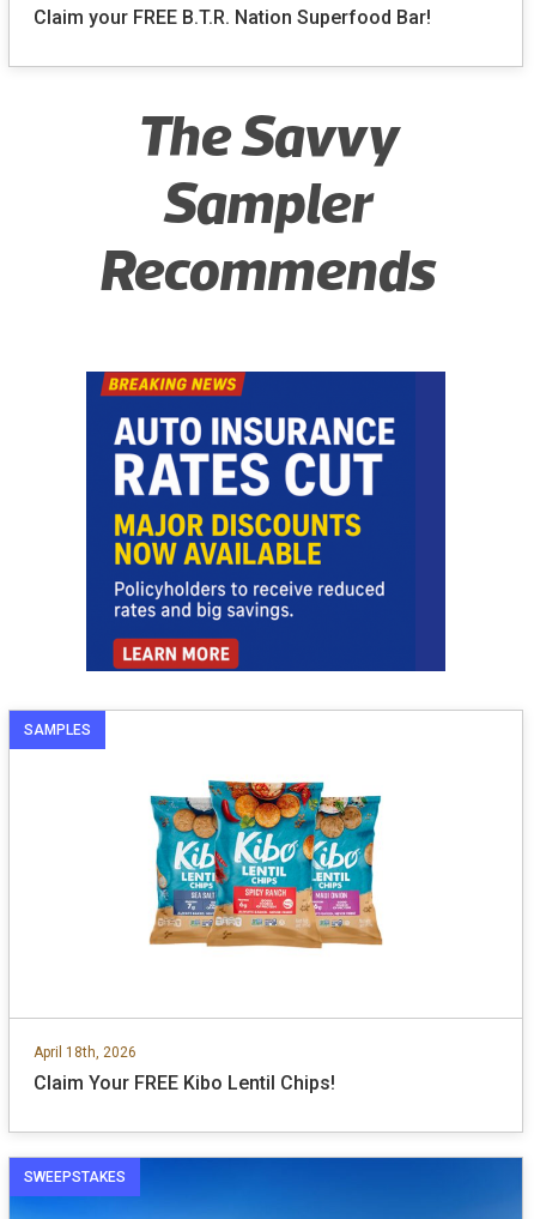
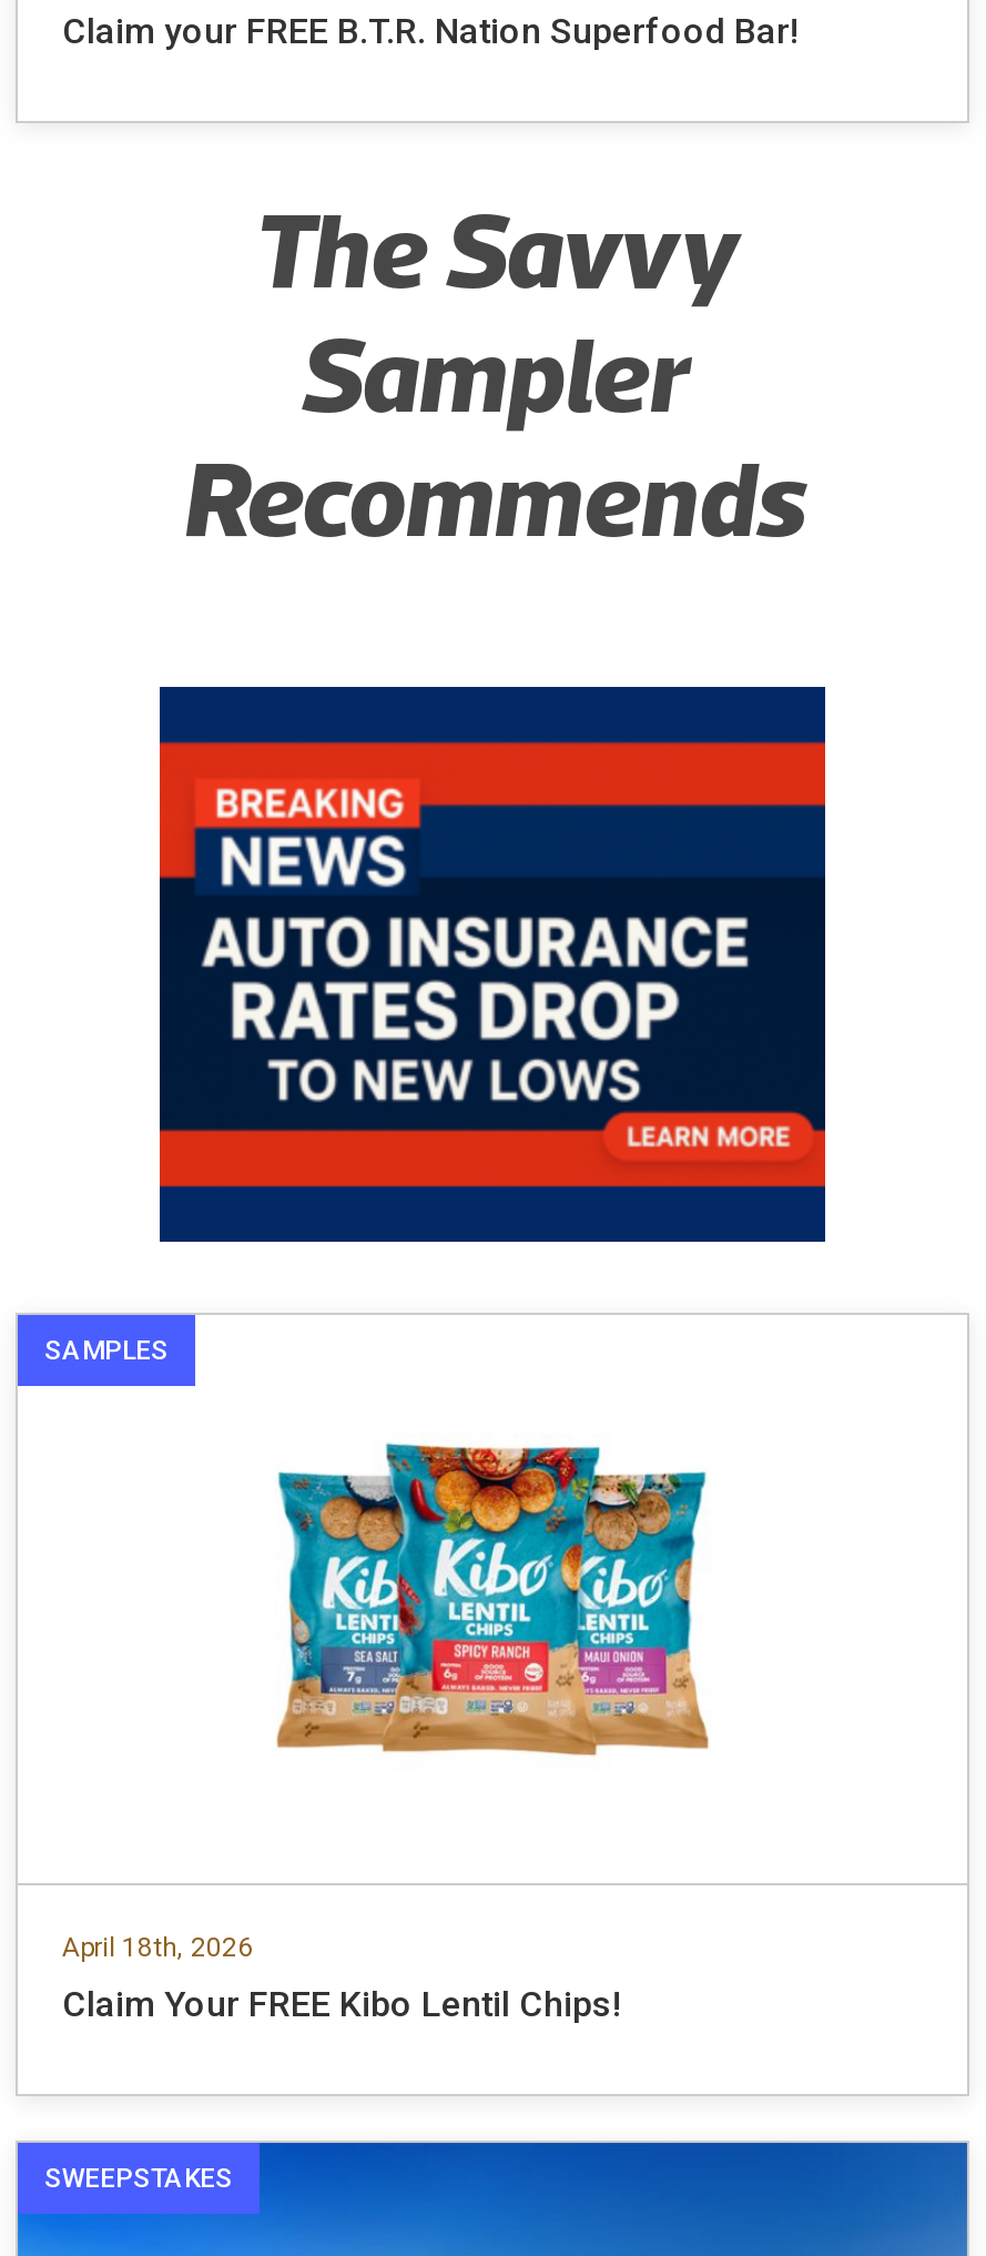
- [image]
+ [image]
